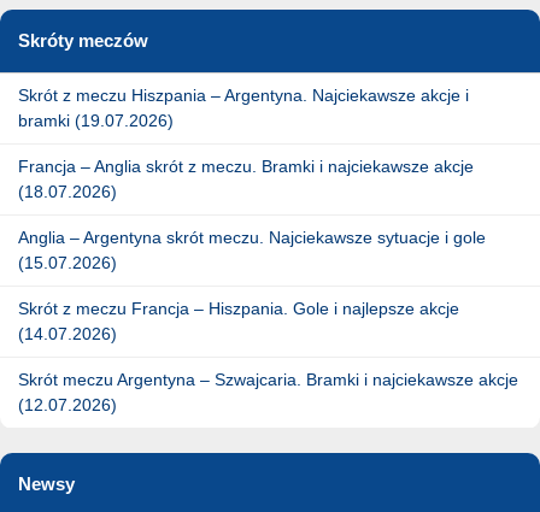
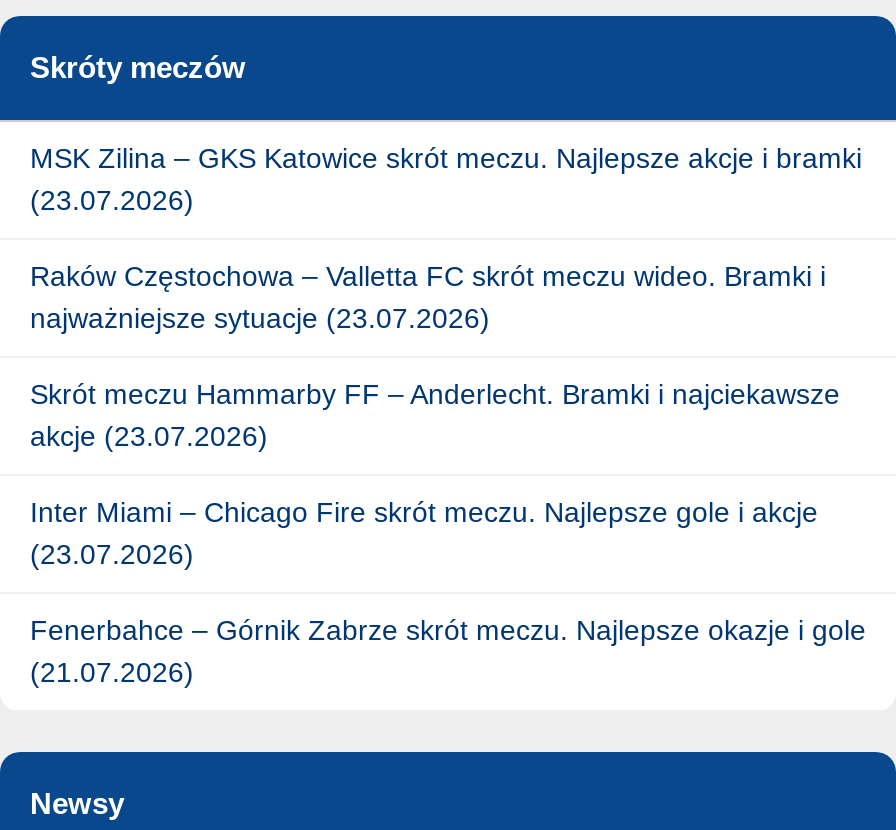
- Skrót z meczu Hiszpania – Argentyna. Najciekawsze akcje i
- bramki (19.07.2026)
+ MSK Zilina – GKS Katowice skrót meczu. Najlepsze akcje i bramki
+ (23.07.2026)

- Francja – Anglia skrót z meczu. Bramki i najciekawsze akcje
- (18.07.2026)
+ Raków Częstochowa – Valletta FC skrót meczu wideo. Bramki i
+ najważniejsze sytuacje (23.07.2026)

- Anglia – Argentyna skrót meczu. Najciekawsze sytuacje i gole
- (15.07.2026)
+ Skrót meczu Hammarby FF – Anderlecht. Bramki i najciekawsze
+ akcje (23.07.2026)

- Skrót z meczu Francja – Hiszpania. Gole i najlepsze akcje
- (14.07.2026)
+ Inter Miami – Chicago Fire skrót meczu. Najlepsze gole i akcje
+ (23.07.2026)

- Skrót meczu Argentyna – Szwajcaria. Bramki i najciekawsze akcje
- (12.07.2026)
+ Fenerbahce – Górnik Zabrze skrót meczu. Najlepsze okazje i gole
+ (21.07.2026)
